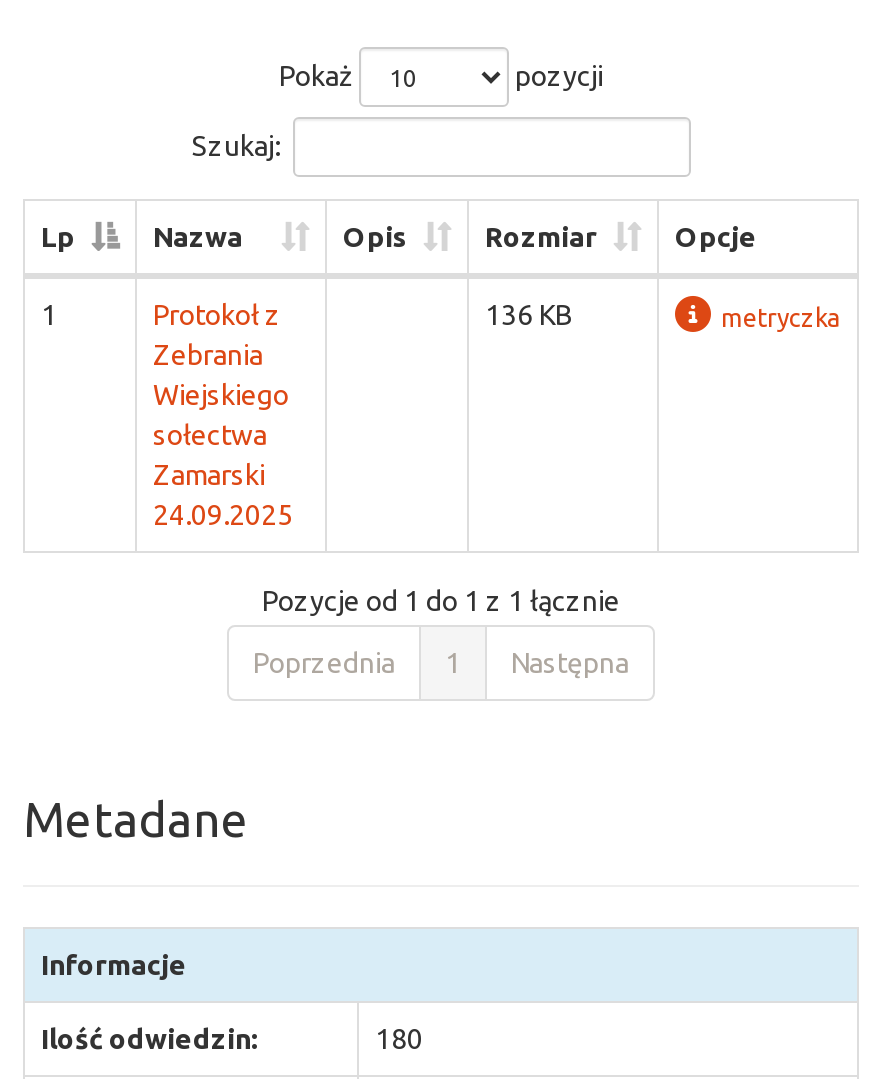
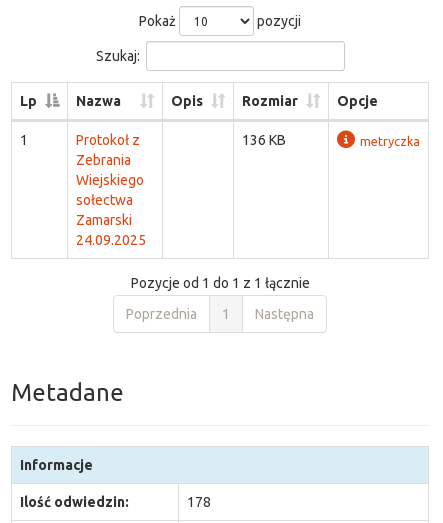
- 180
+ 178
